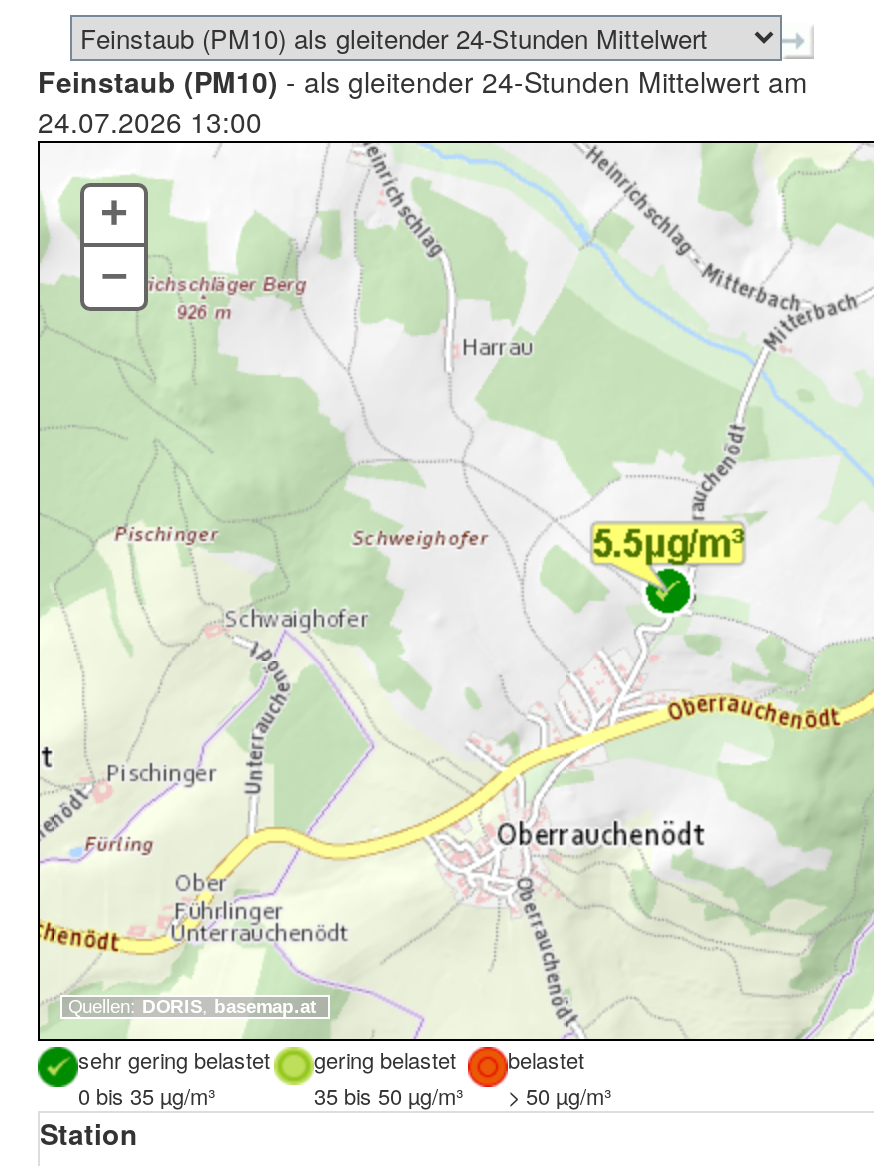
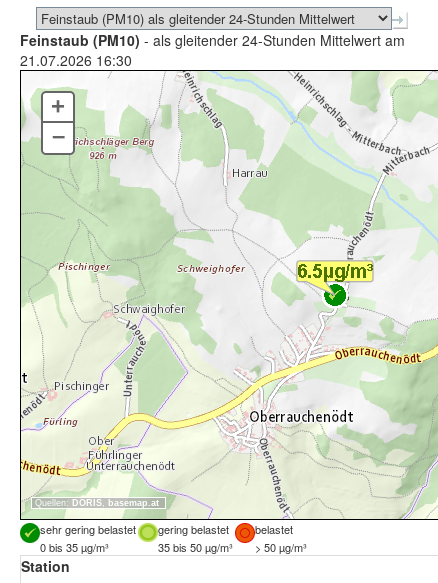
- 24.07.2026 13:00
+ 21.07.2026 16:30
